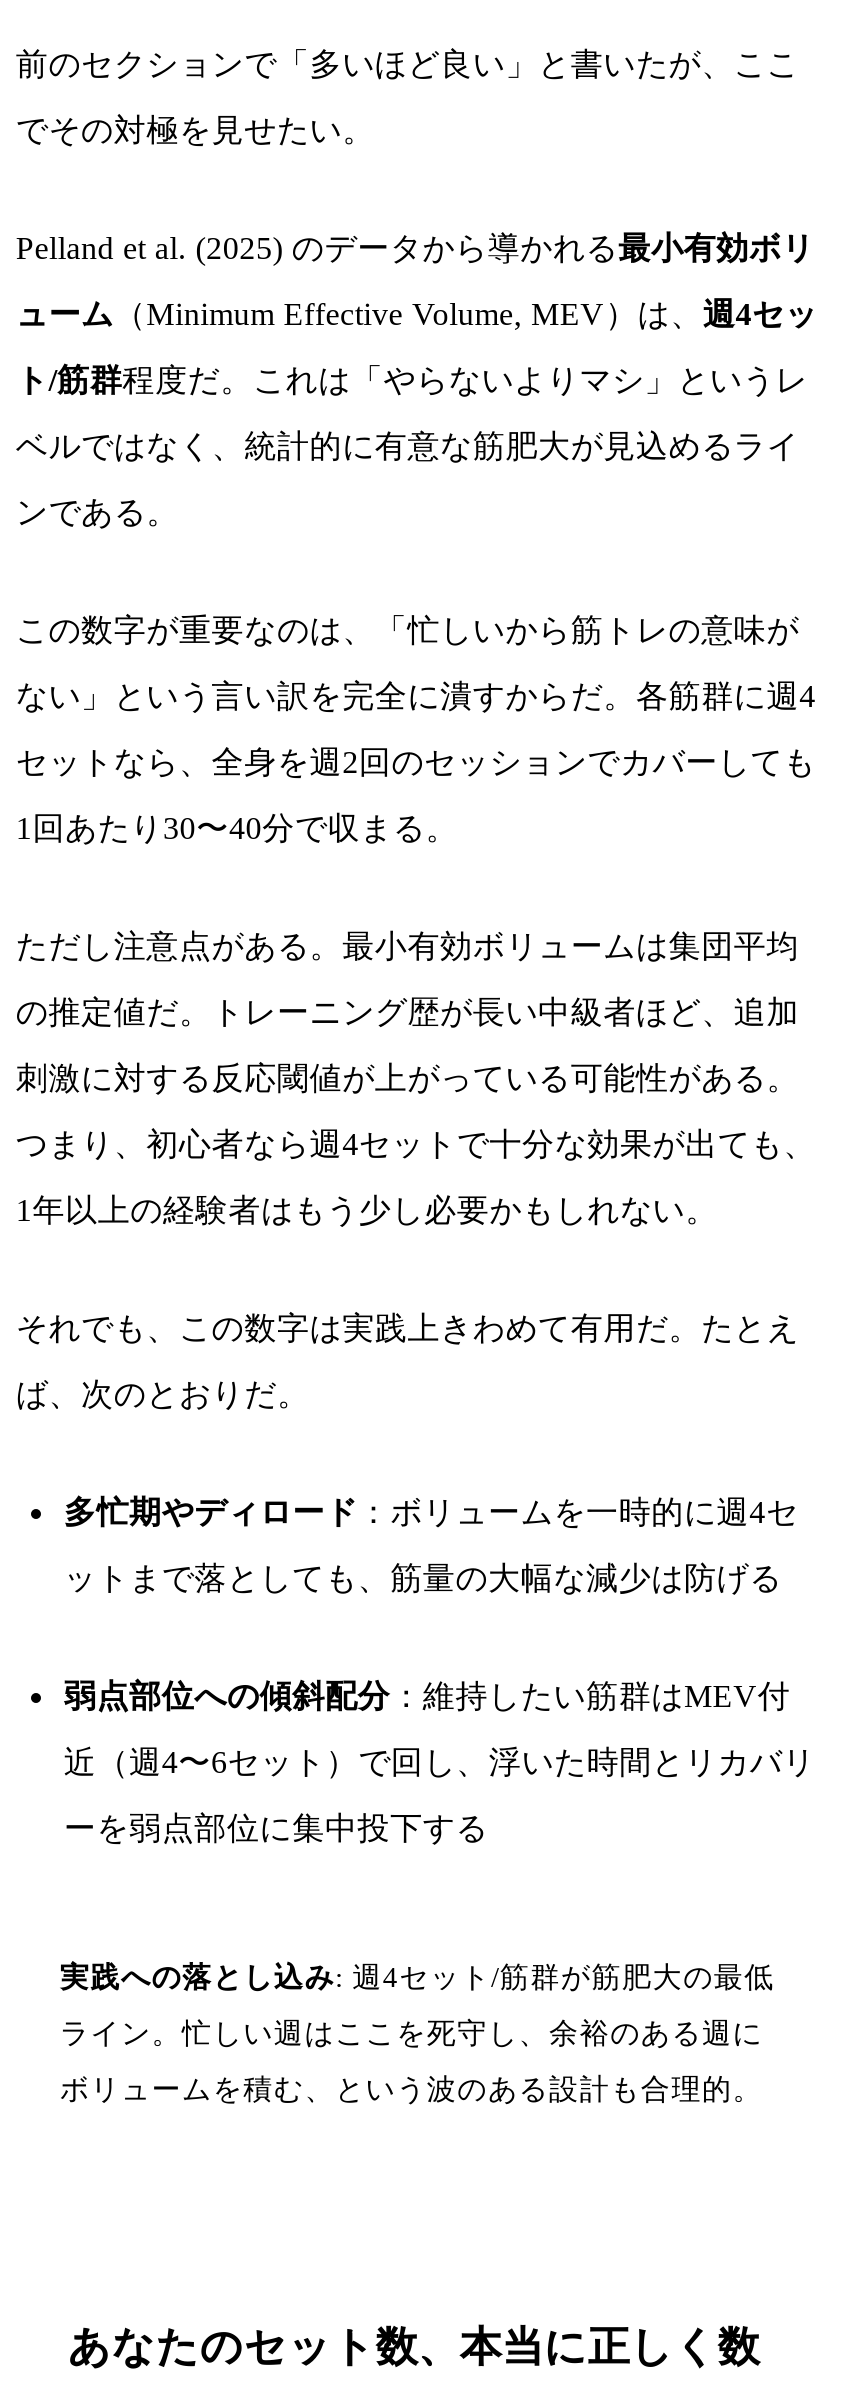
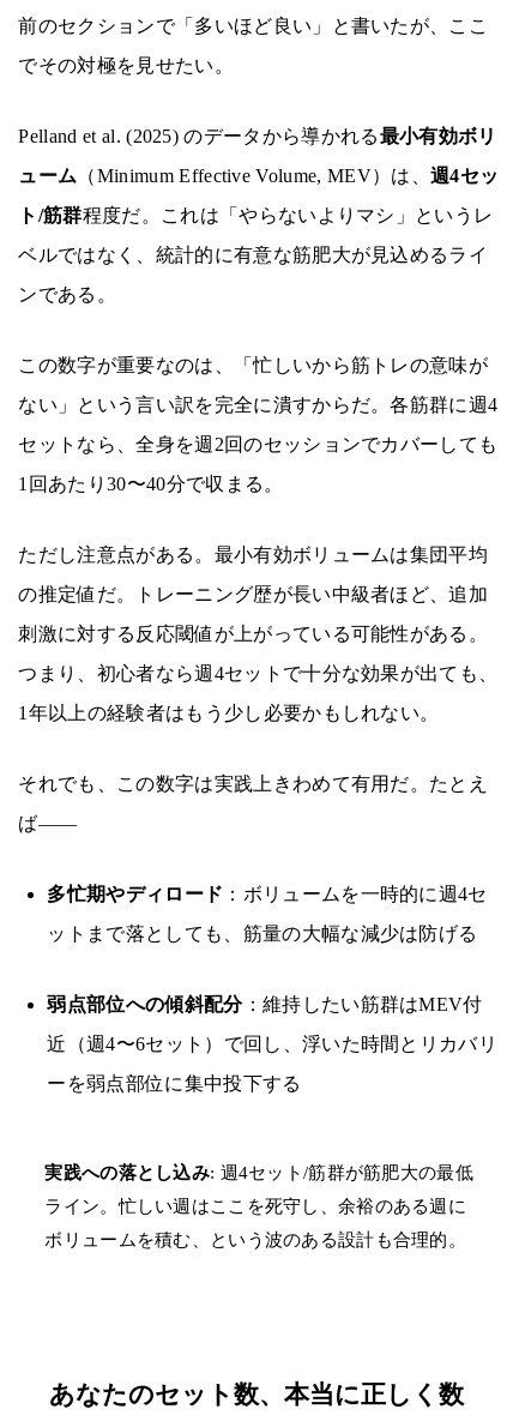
- ば、次のとおりだ。
+ ば——
